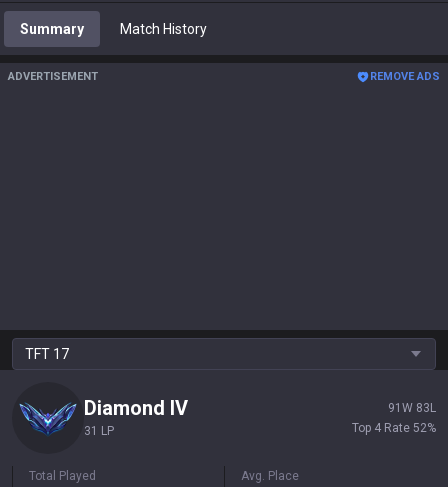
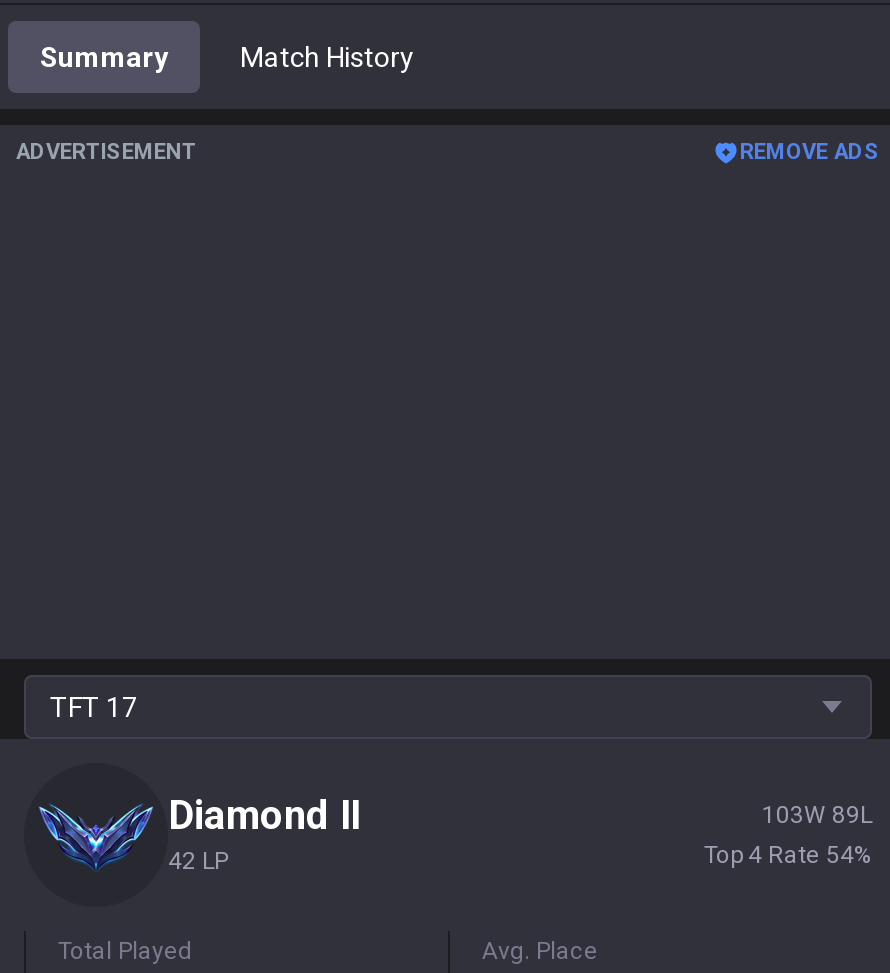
- Diamond IV
+ Diamond II

- 91W 83L
+ 103W 89L

- 31 LP
+ 42 LP

- Top 4 Rate 52%
+ Top 4 Rate 54%
